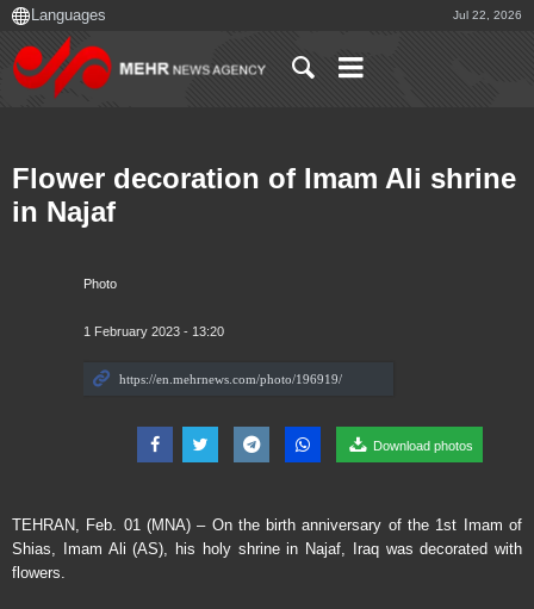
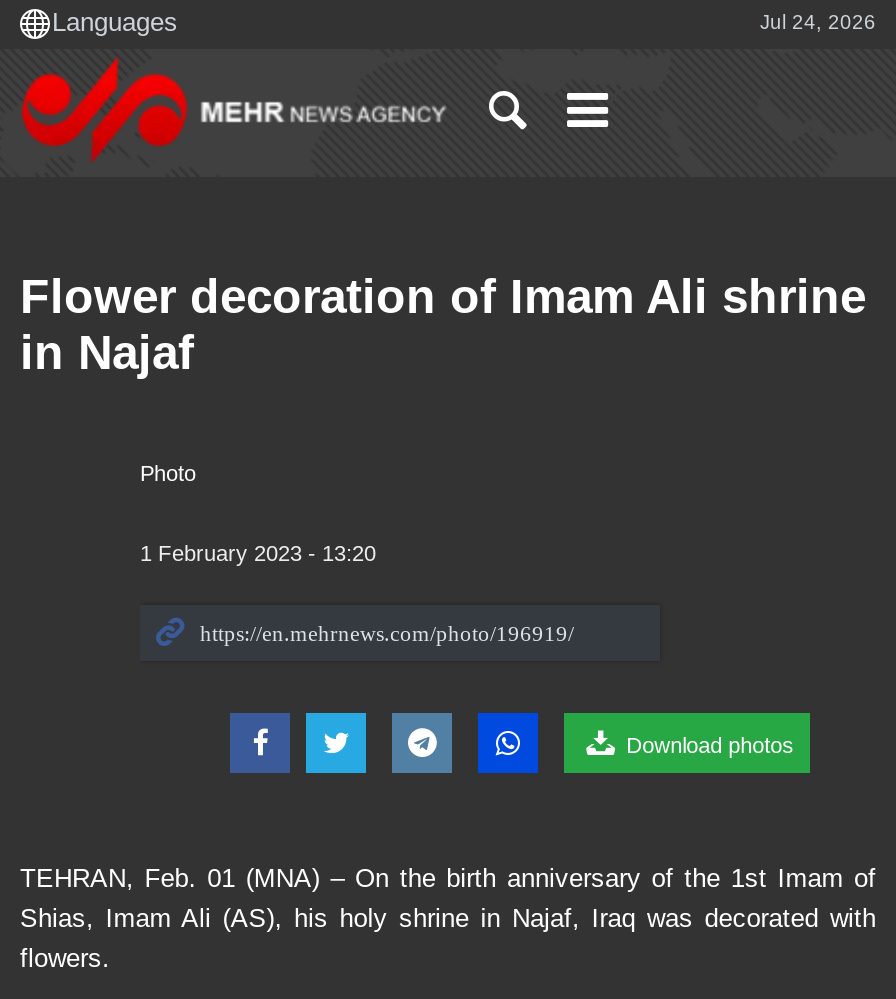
- Jul 22, 2026
+ Jul 24, 2026
